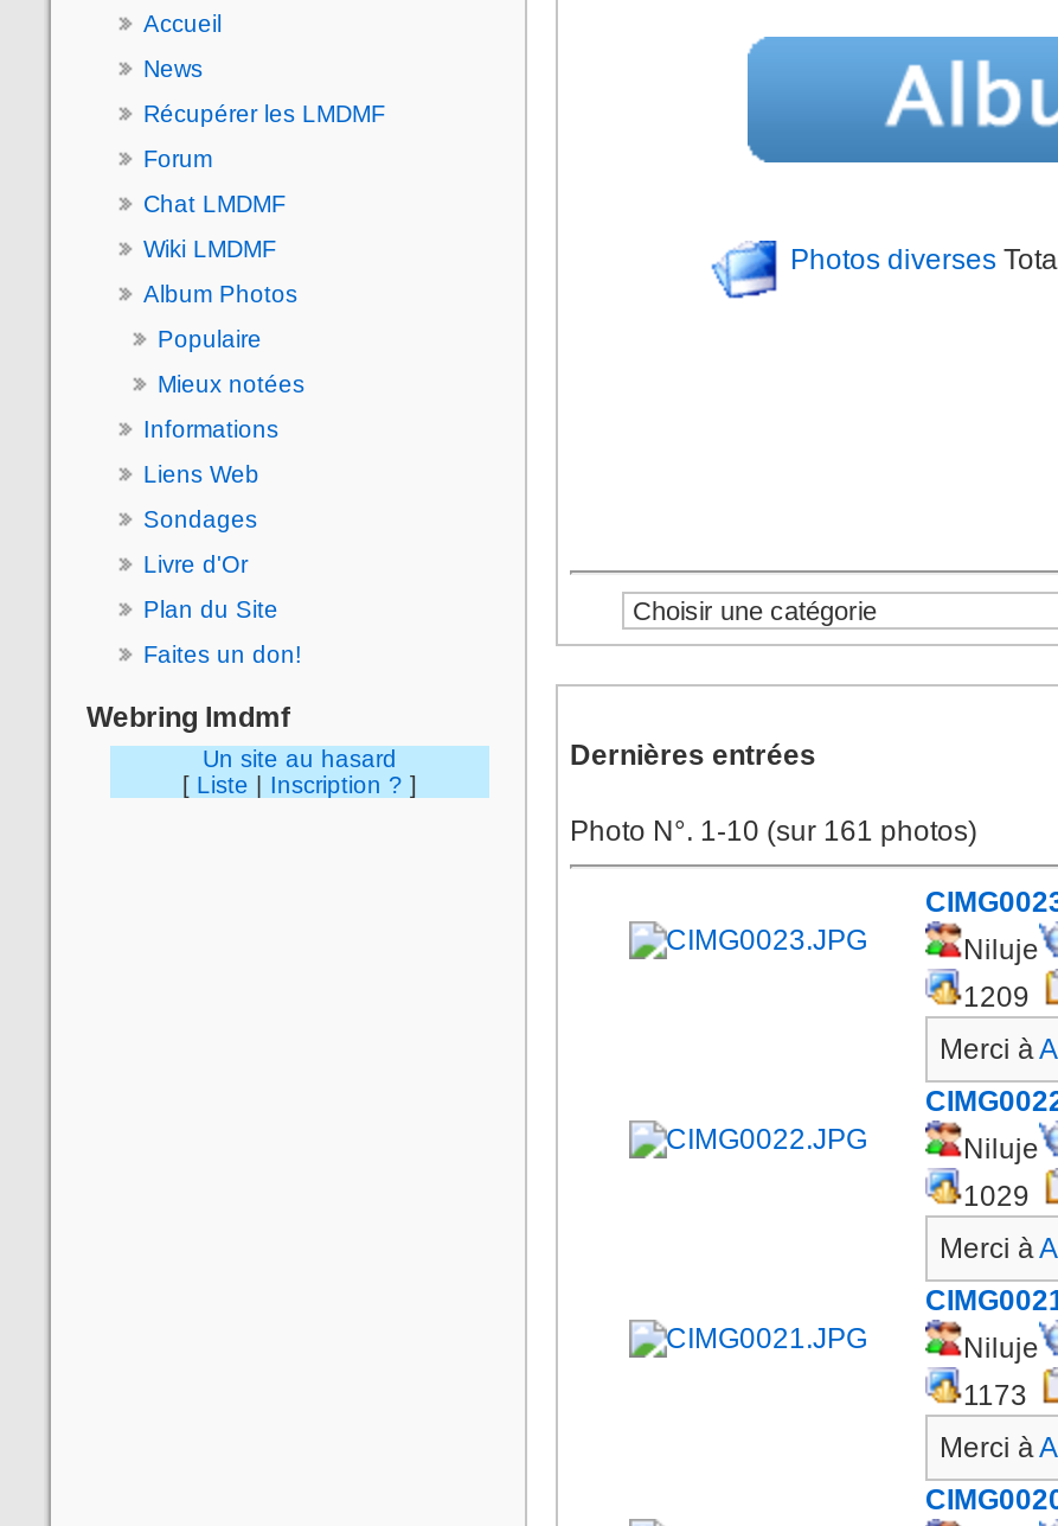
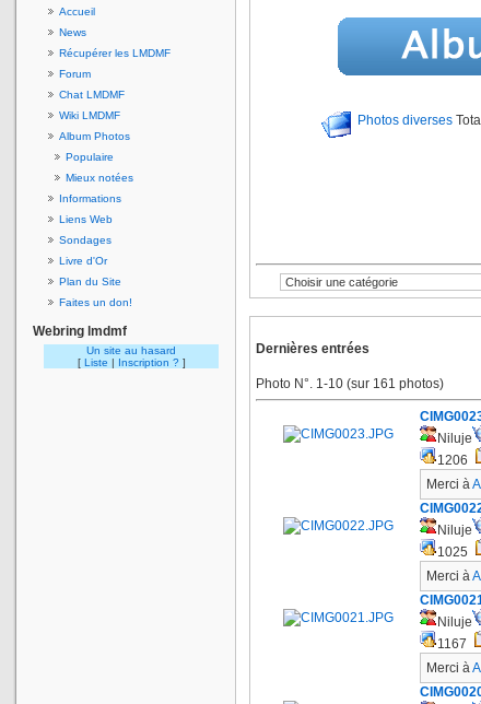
- 1209
+ 1206

- 1029
+ 1025

- 1173
+ 1167
